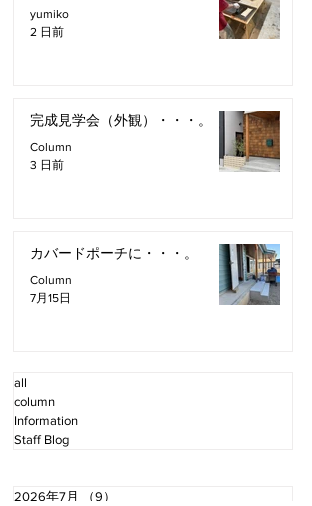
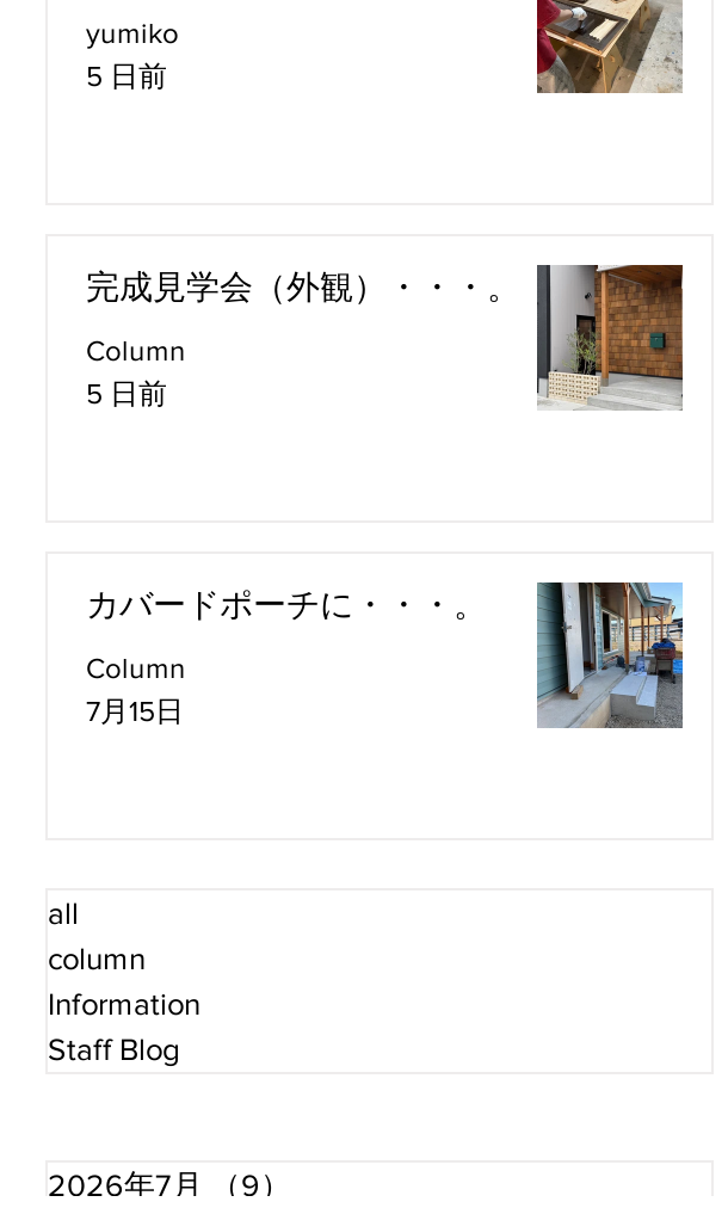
- 2 日前
+ 5 日前

- 3 日前
+ 5 日前
